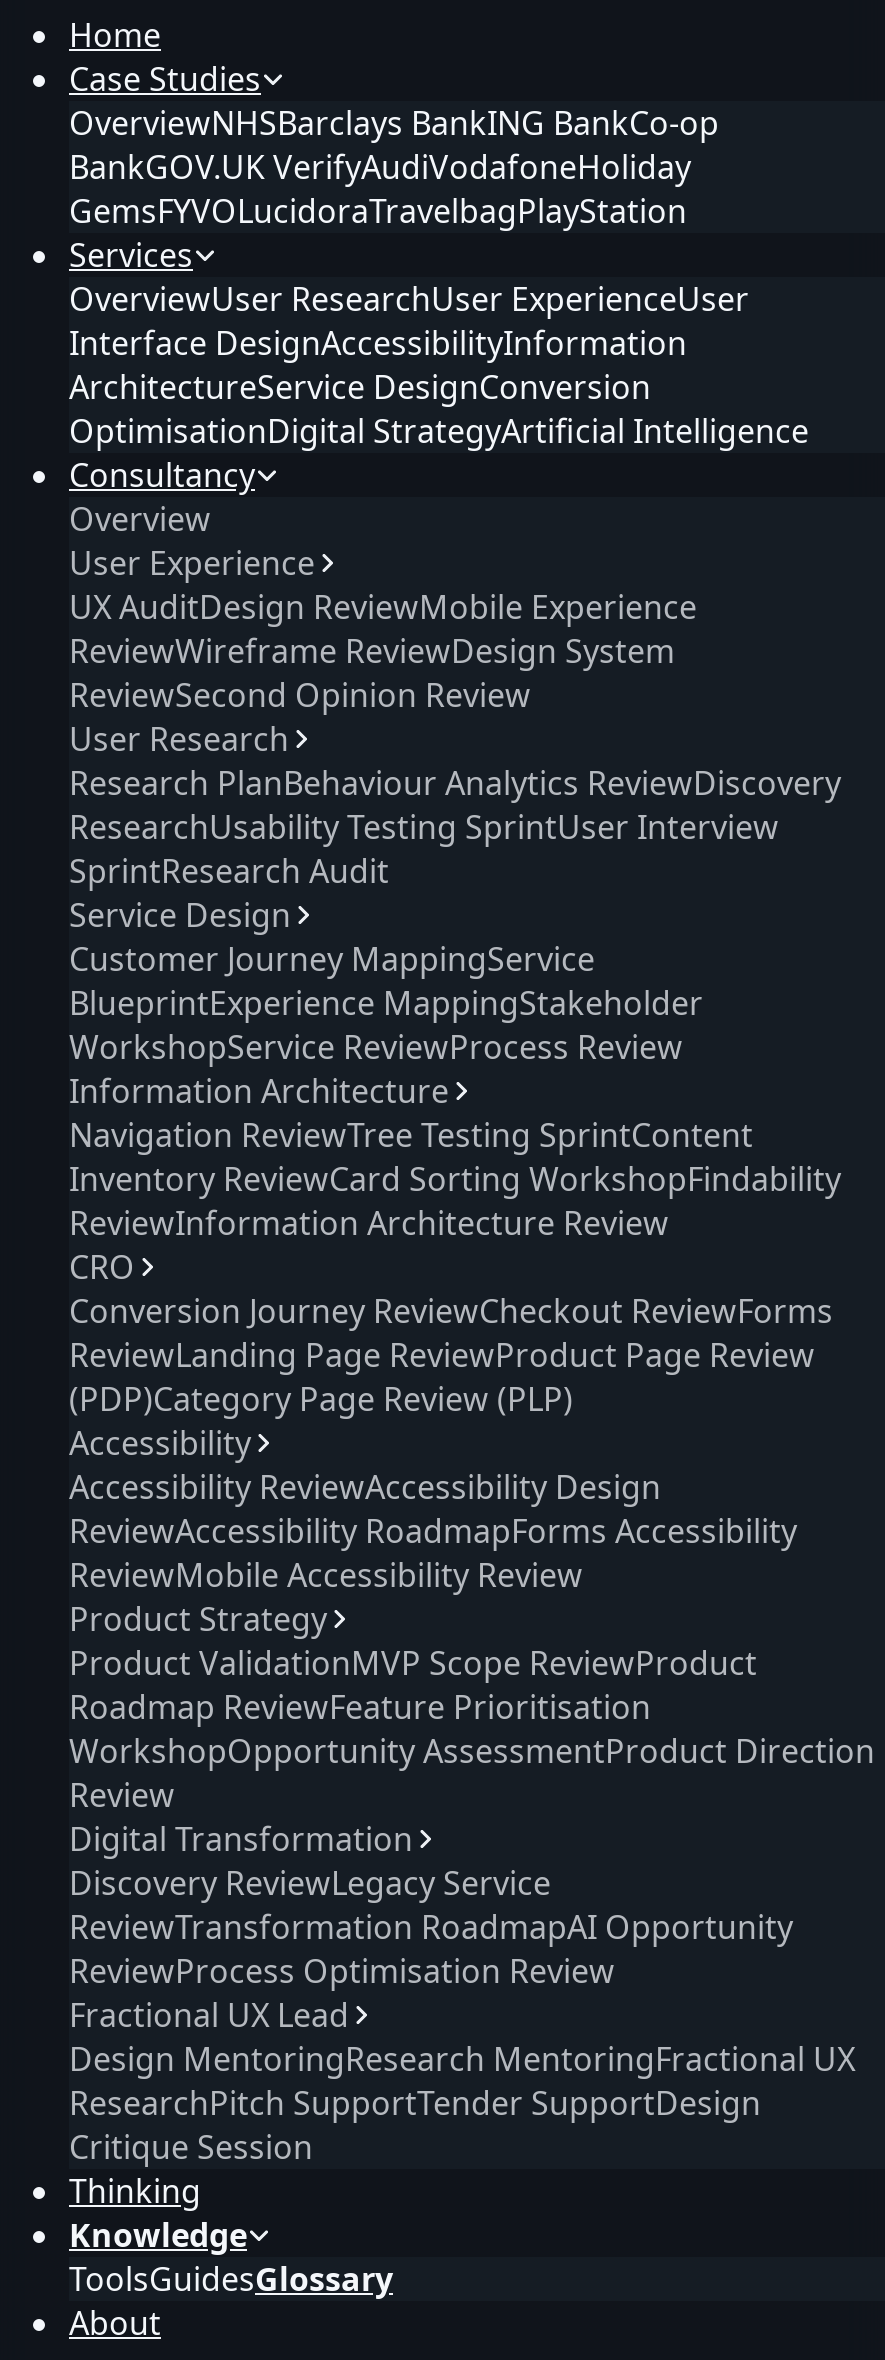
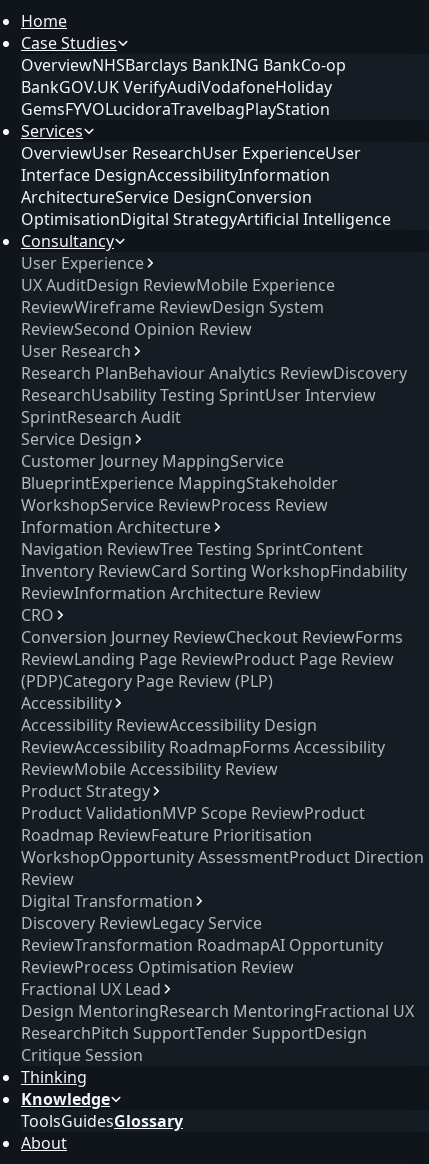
- Overview
